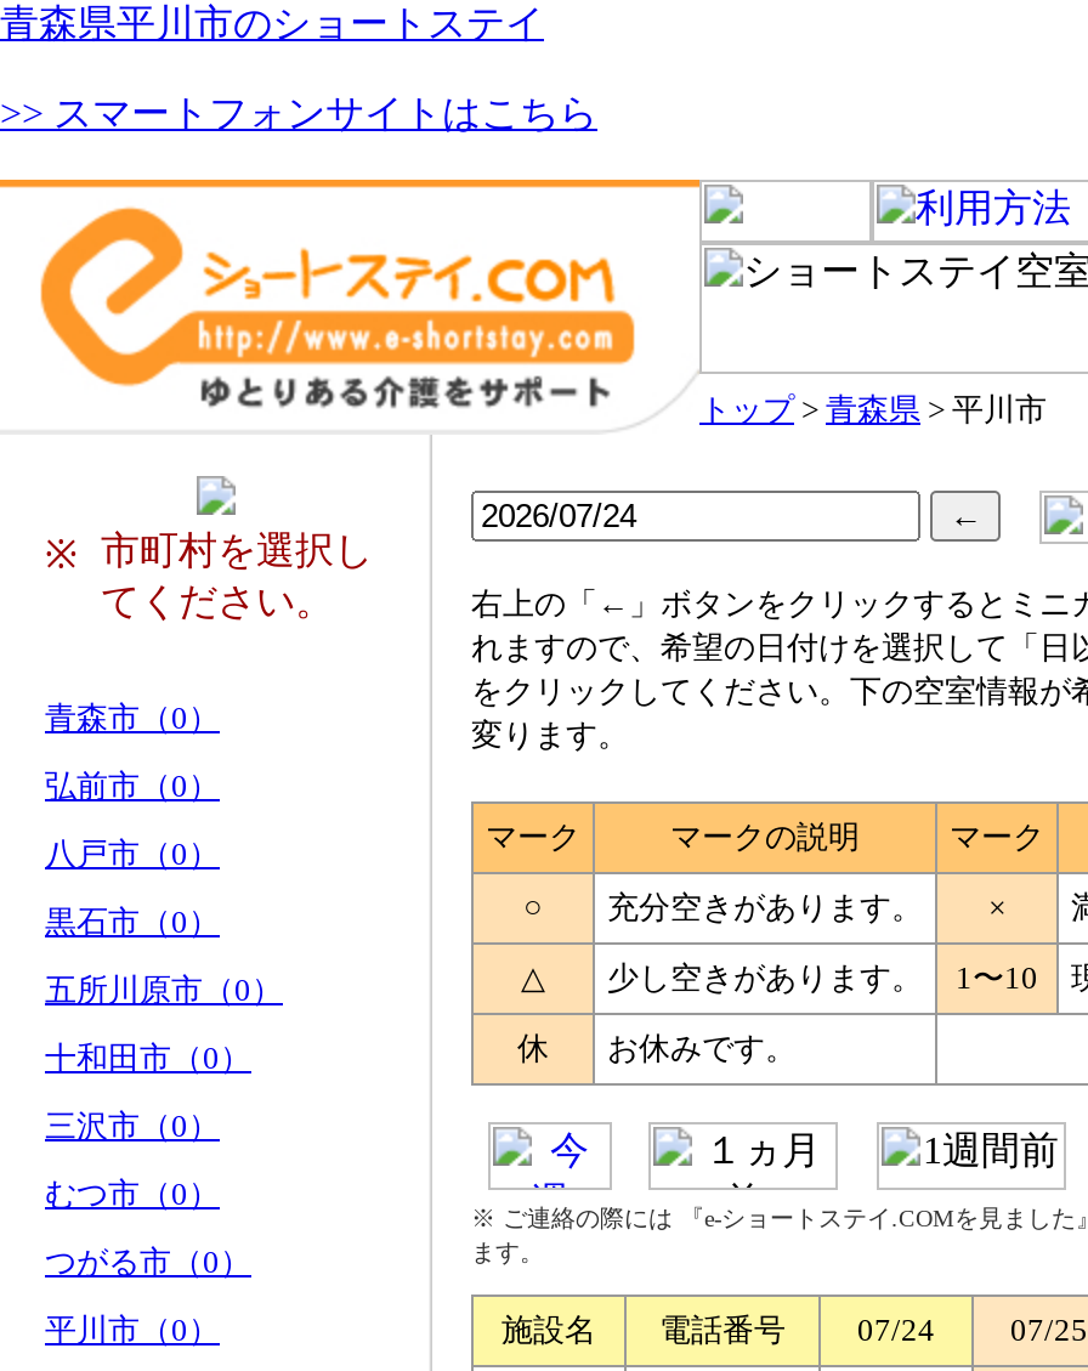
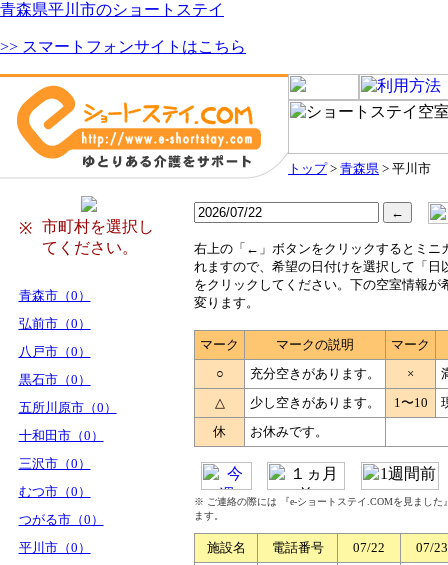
- 07/24
- 07/25
+ 07/22
+ 07/23
